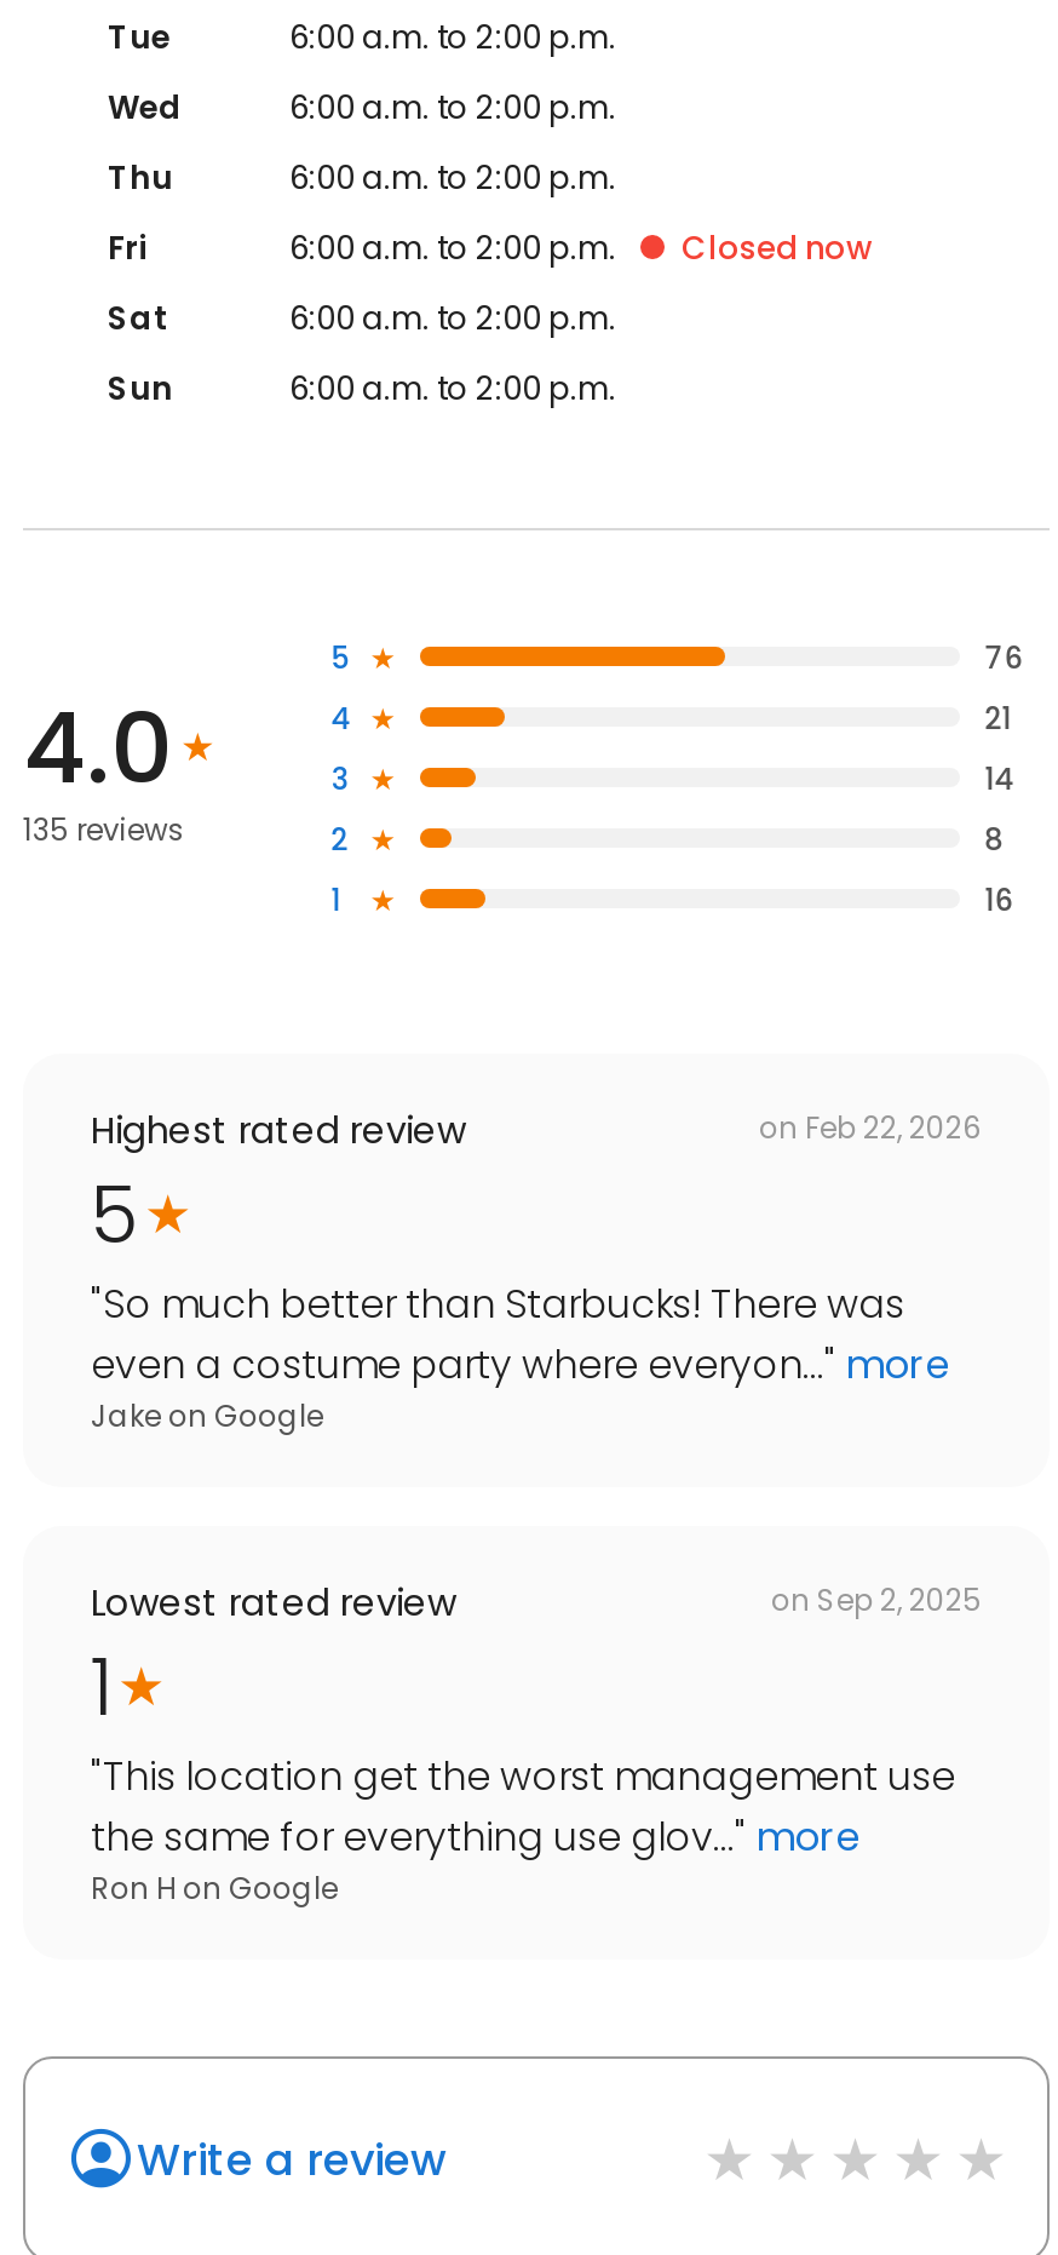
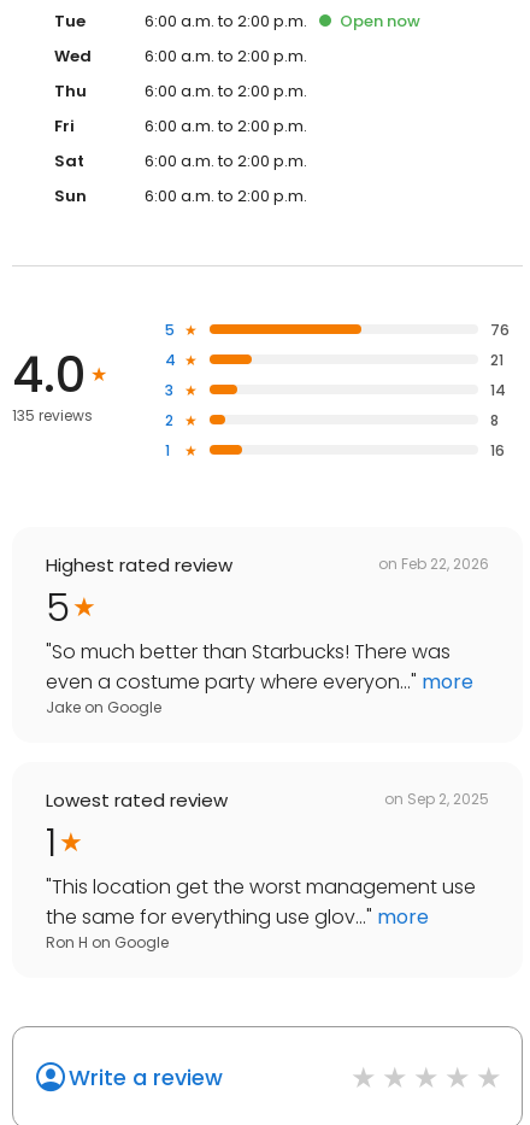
+ Open now

- Closed now
